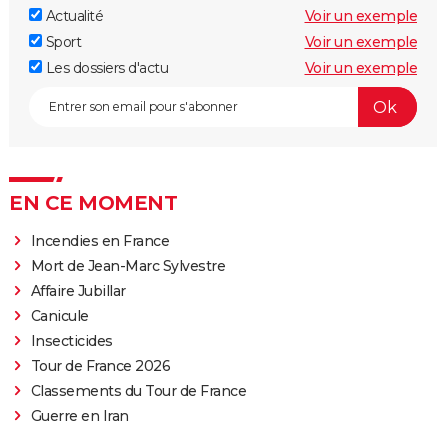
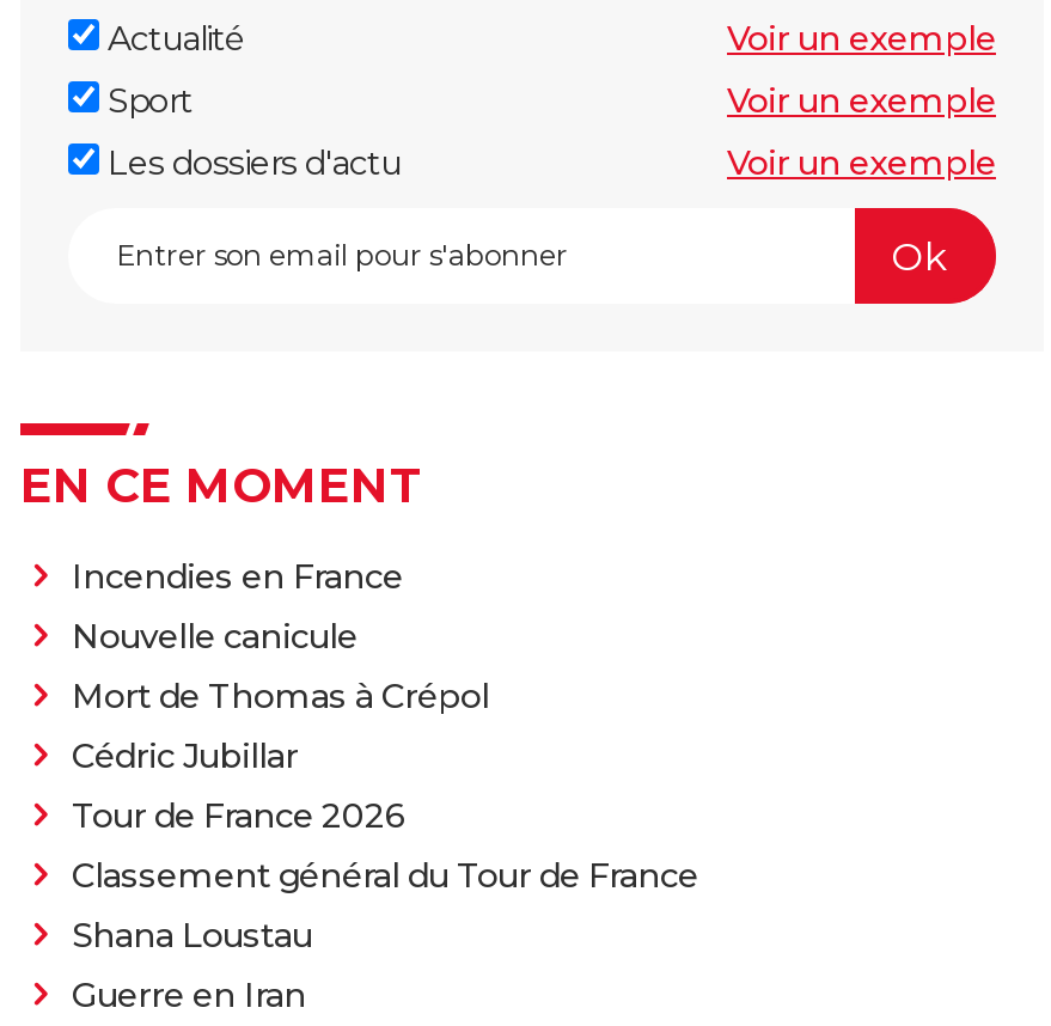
- Mort de Jean-Marc Sylvestre
- Affaire Jubillar
- Canicule
- Insecticides
+ Nouvelle canicule
+ Mort de Thomas à Crépol
+ Cédric Jubillar

moved up: Tour de France 2026

- Classements du Tour de France
+ Classement général du Tour de France
+ Shana Loustau
